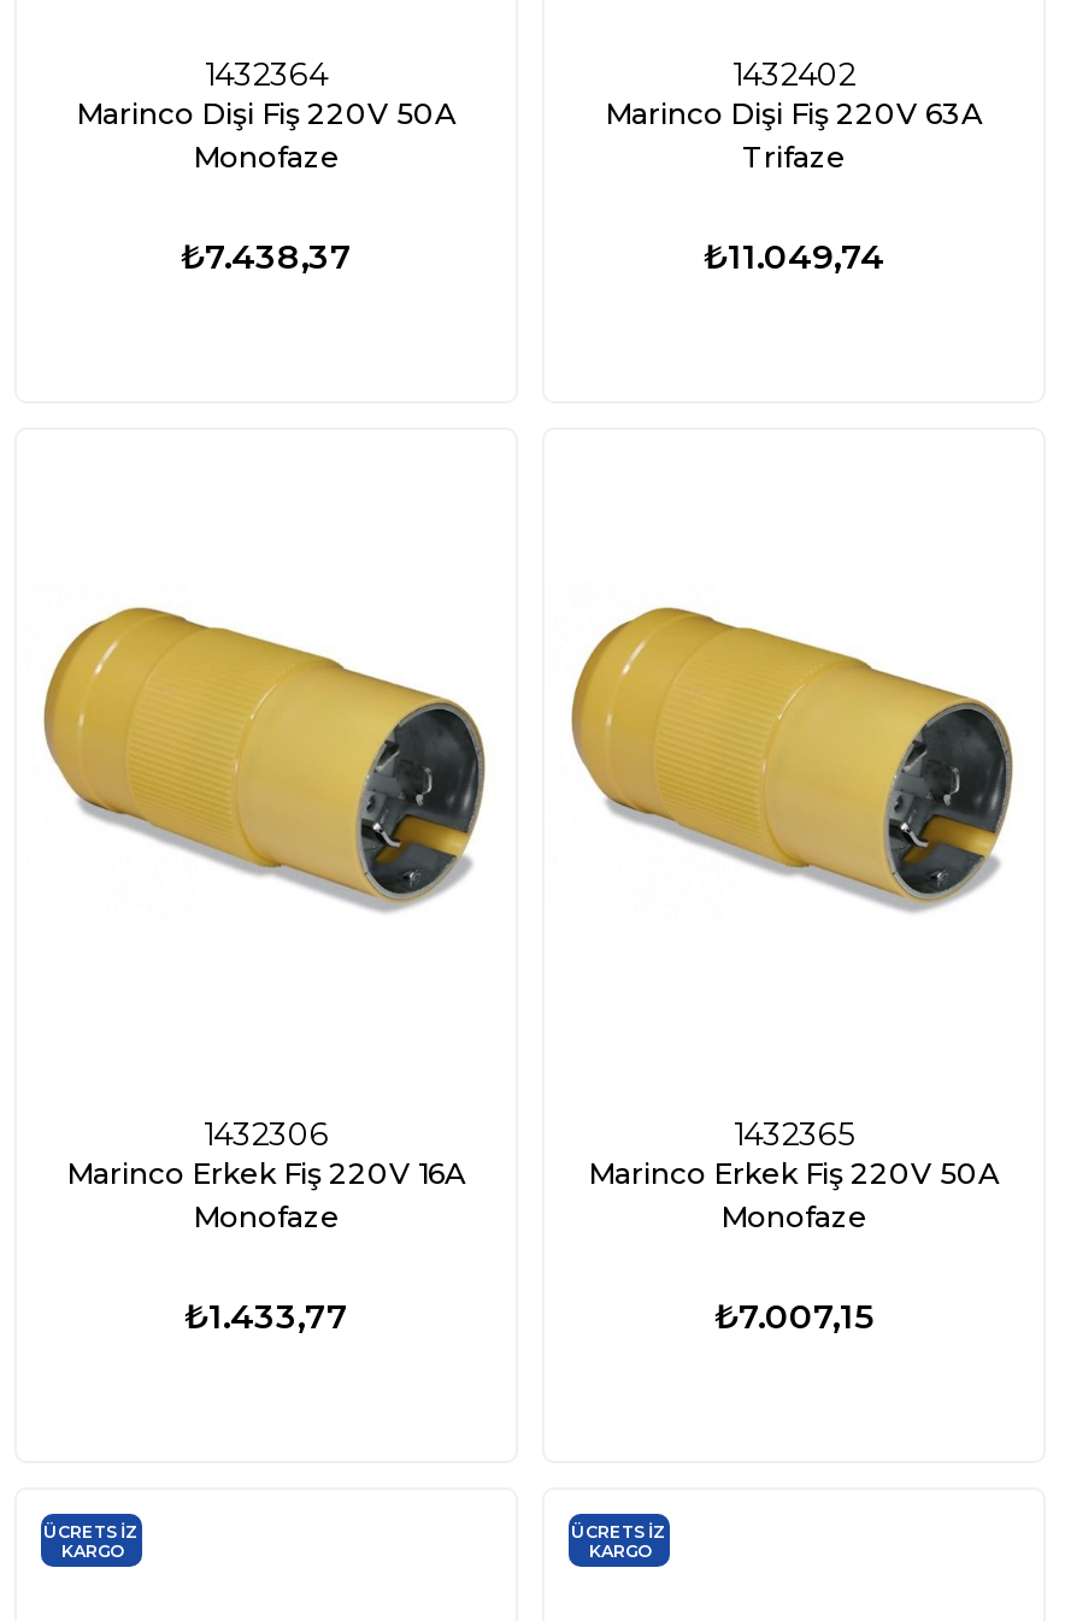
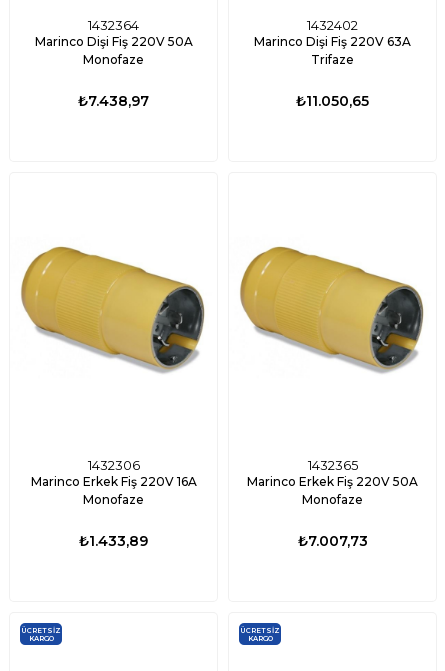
- ₺7.438,37
+ ₺7.438,97

- ₺11.049,74
+ ₺11.050,65

- ₺1.433,77
+ ₺1.433,89

- ₺7.007,15
+ ₺7.007,73
